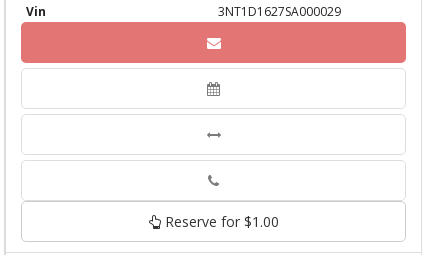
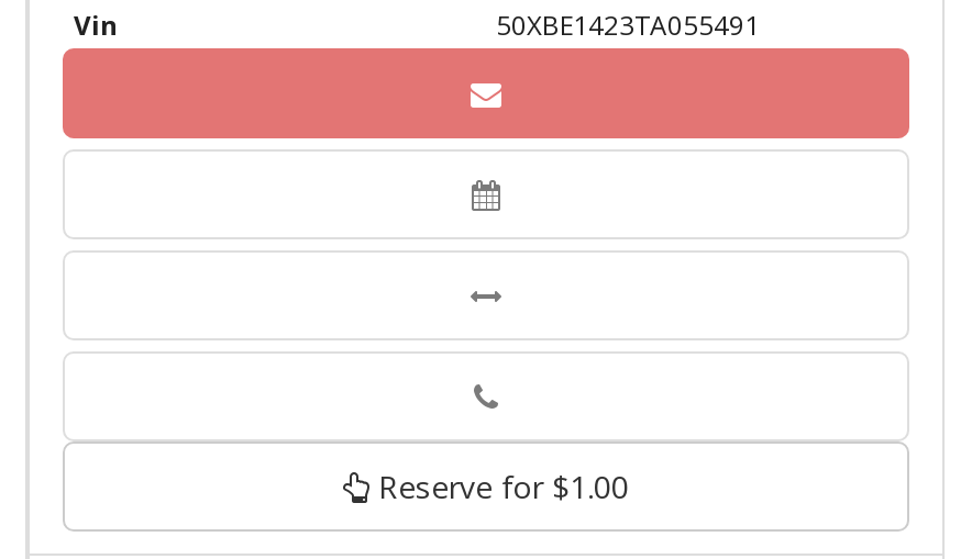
- 3NT1D1627SA000029
+ 50XBE1423TA055491
